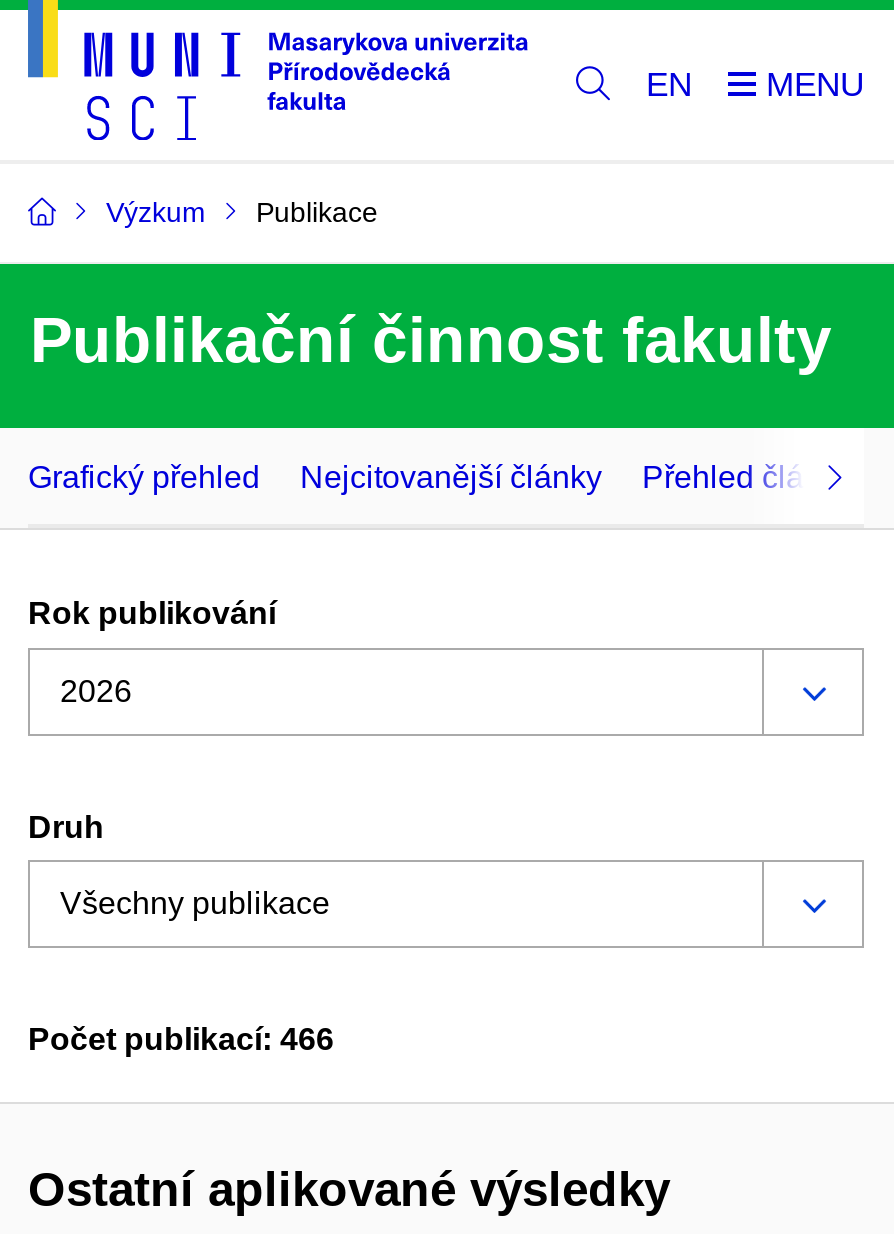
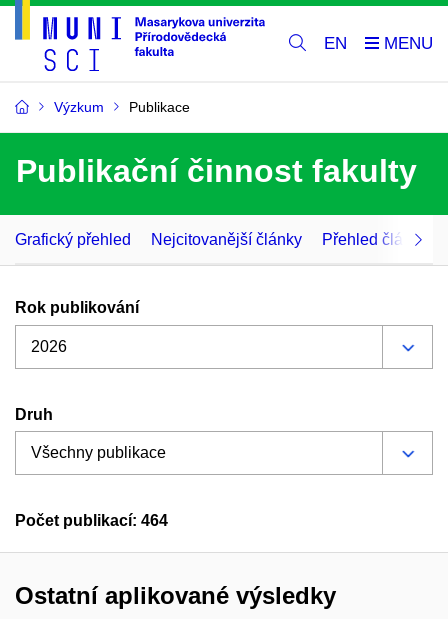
- Počet publikací: 466
+ Počet publikací: 464
